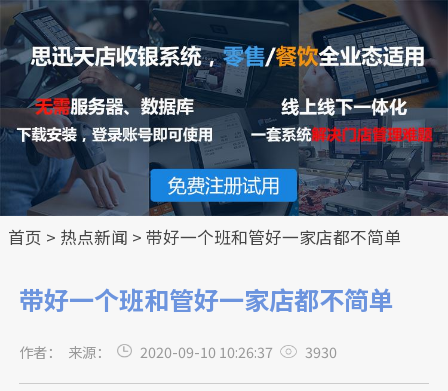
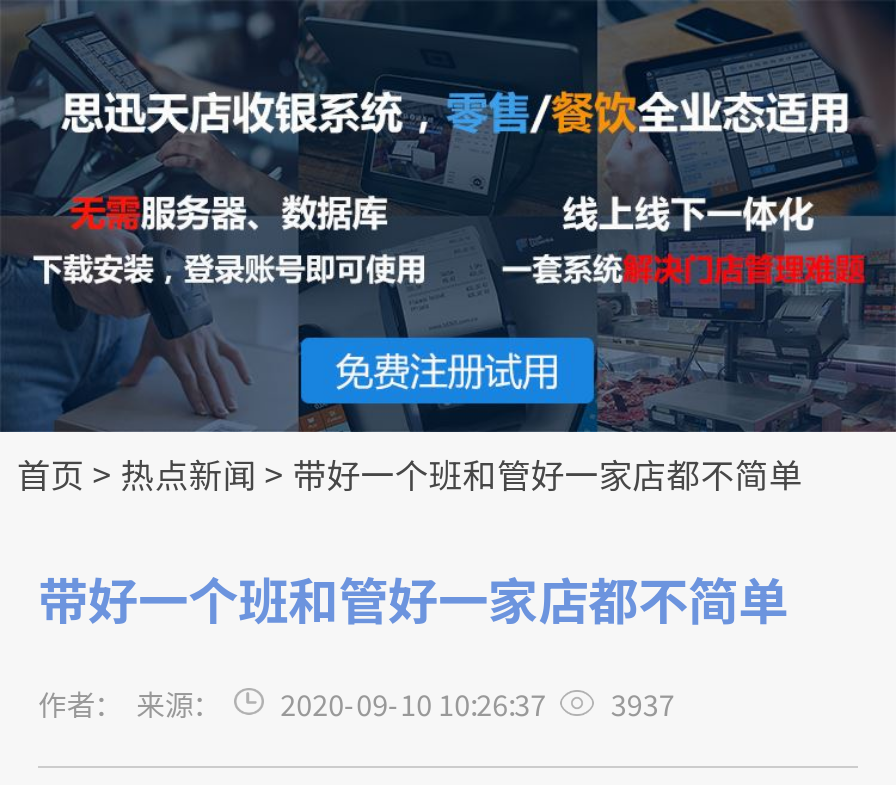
- 作者： 来源： 2020-09-10 10:26:37 3930
+ 作者： 来源： 2020-09-10 10:26:37 3937
